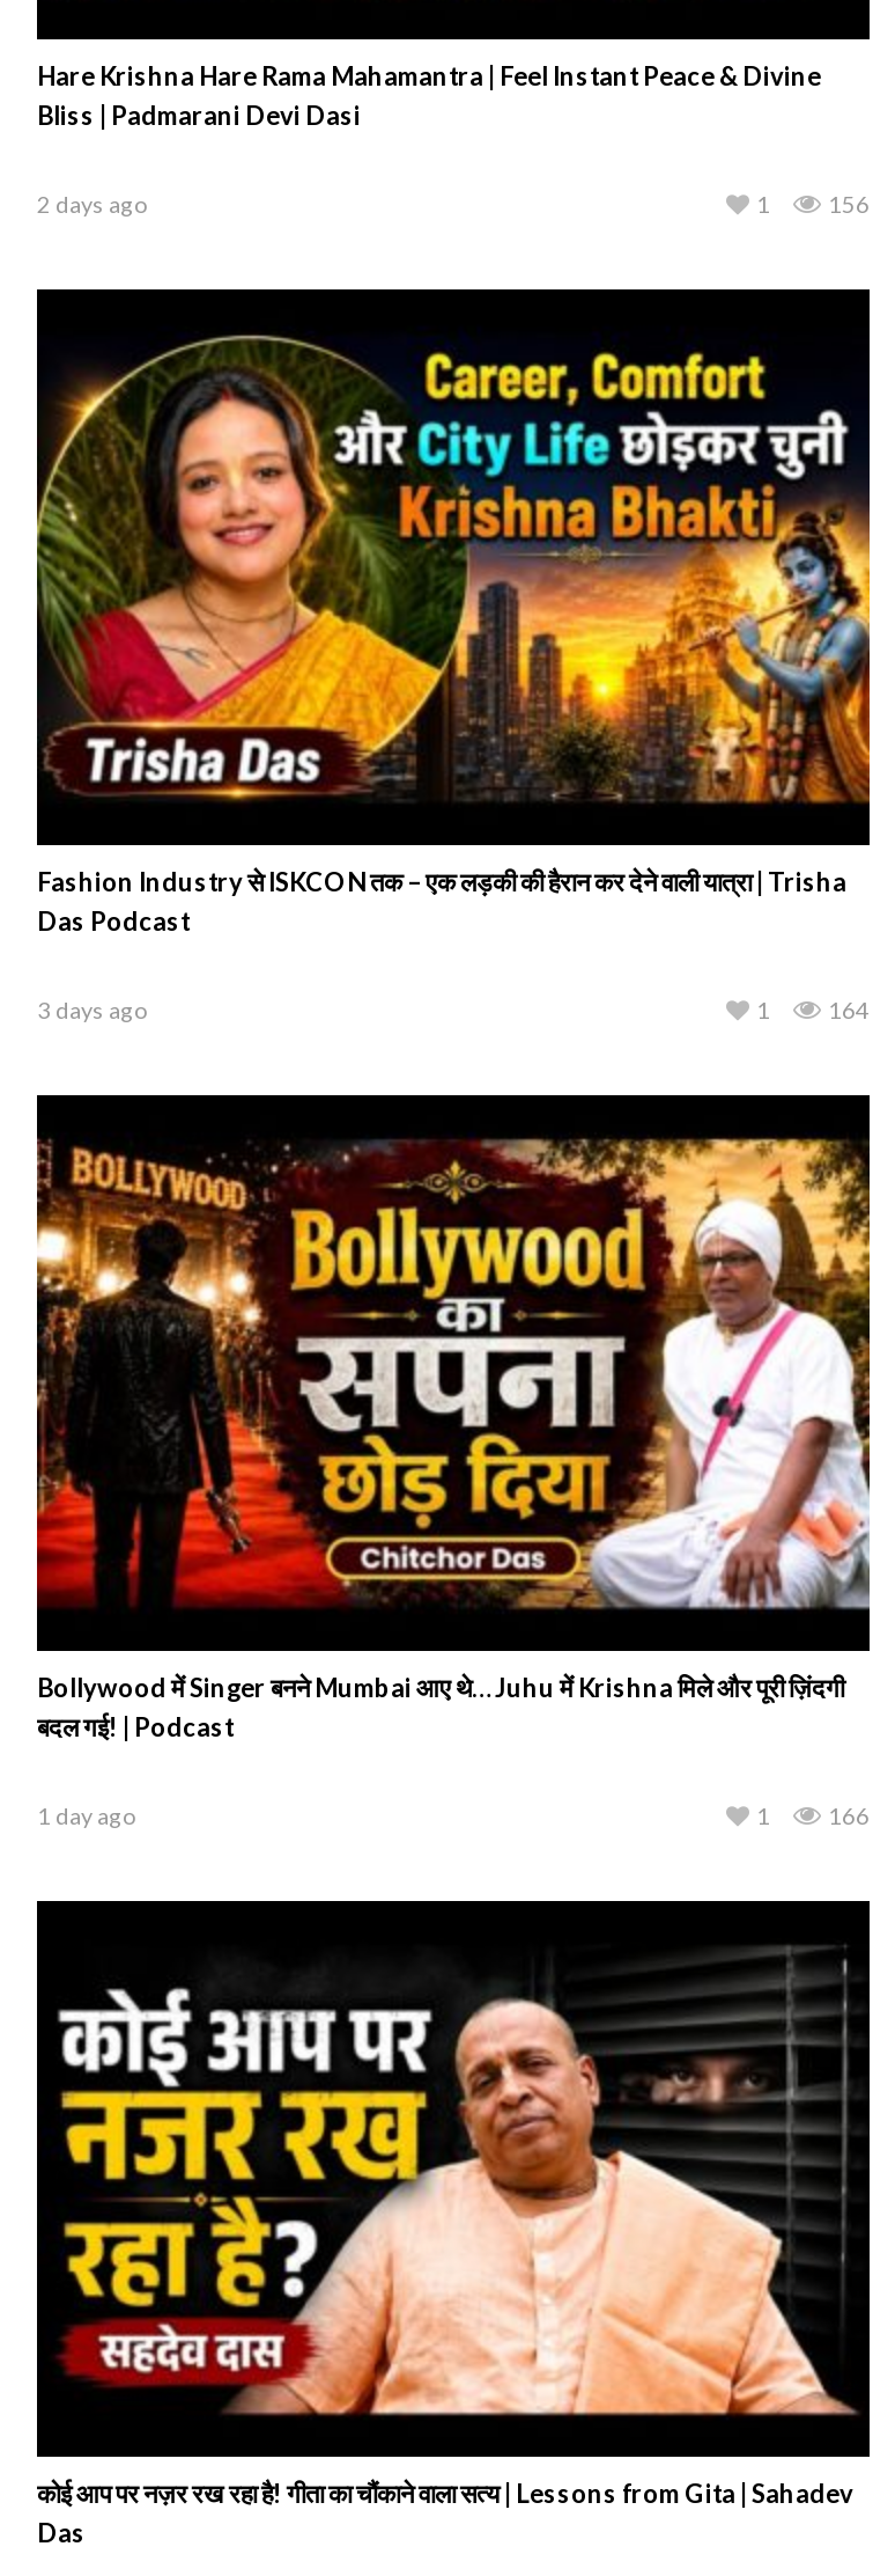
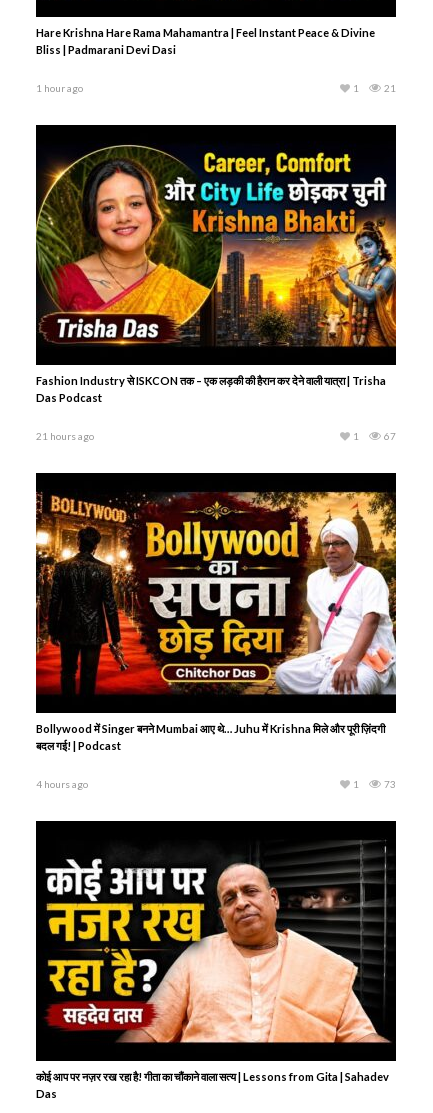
- 2 days ago
+ 1 hour ago

- 156
+ 21

- 3 days ago
+ 21 hours ago

- 164
+ 67

- 1 day ago
+ 4 hours ago

- 166
+ 73
